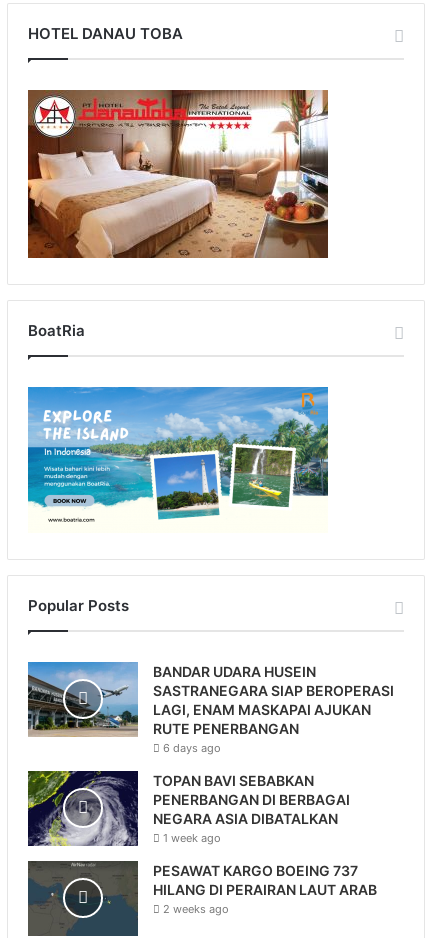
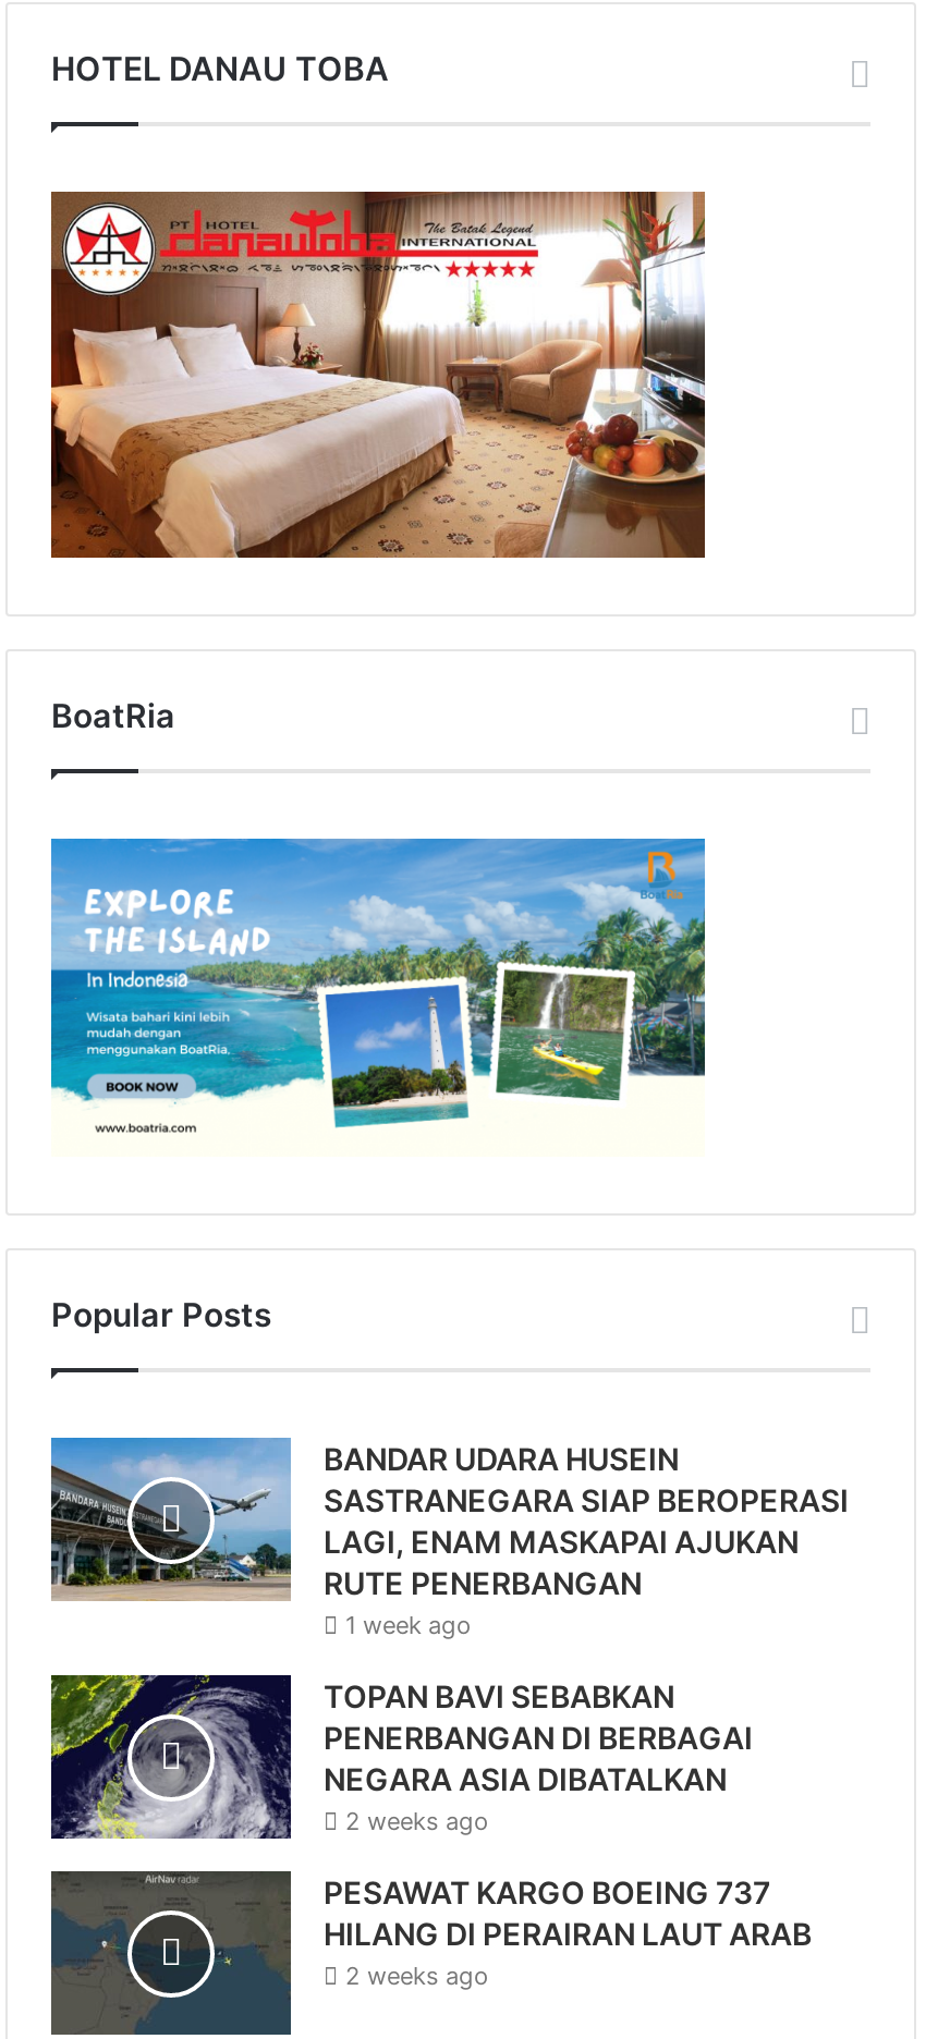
- 6 days ago
+ 1 week ago

- 1 week ago
+ 2 weeks ago
